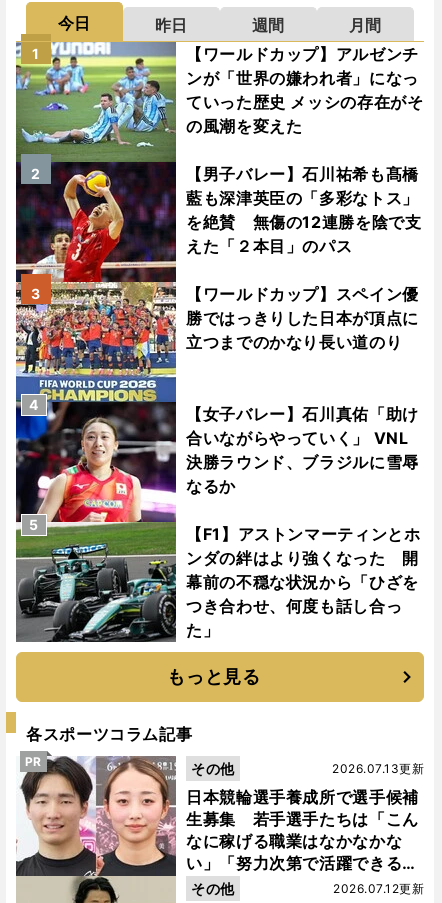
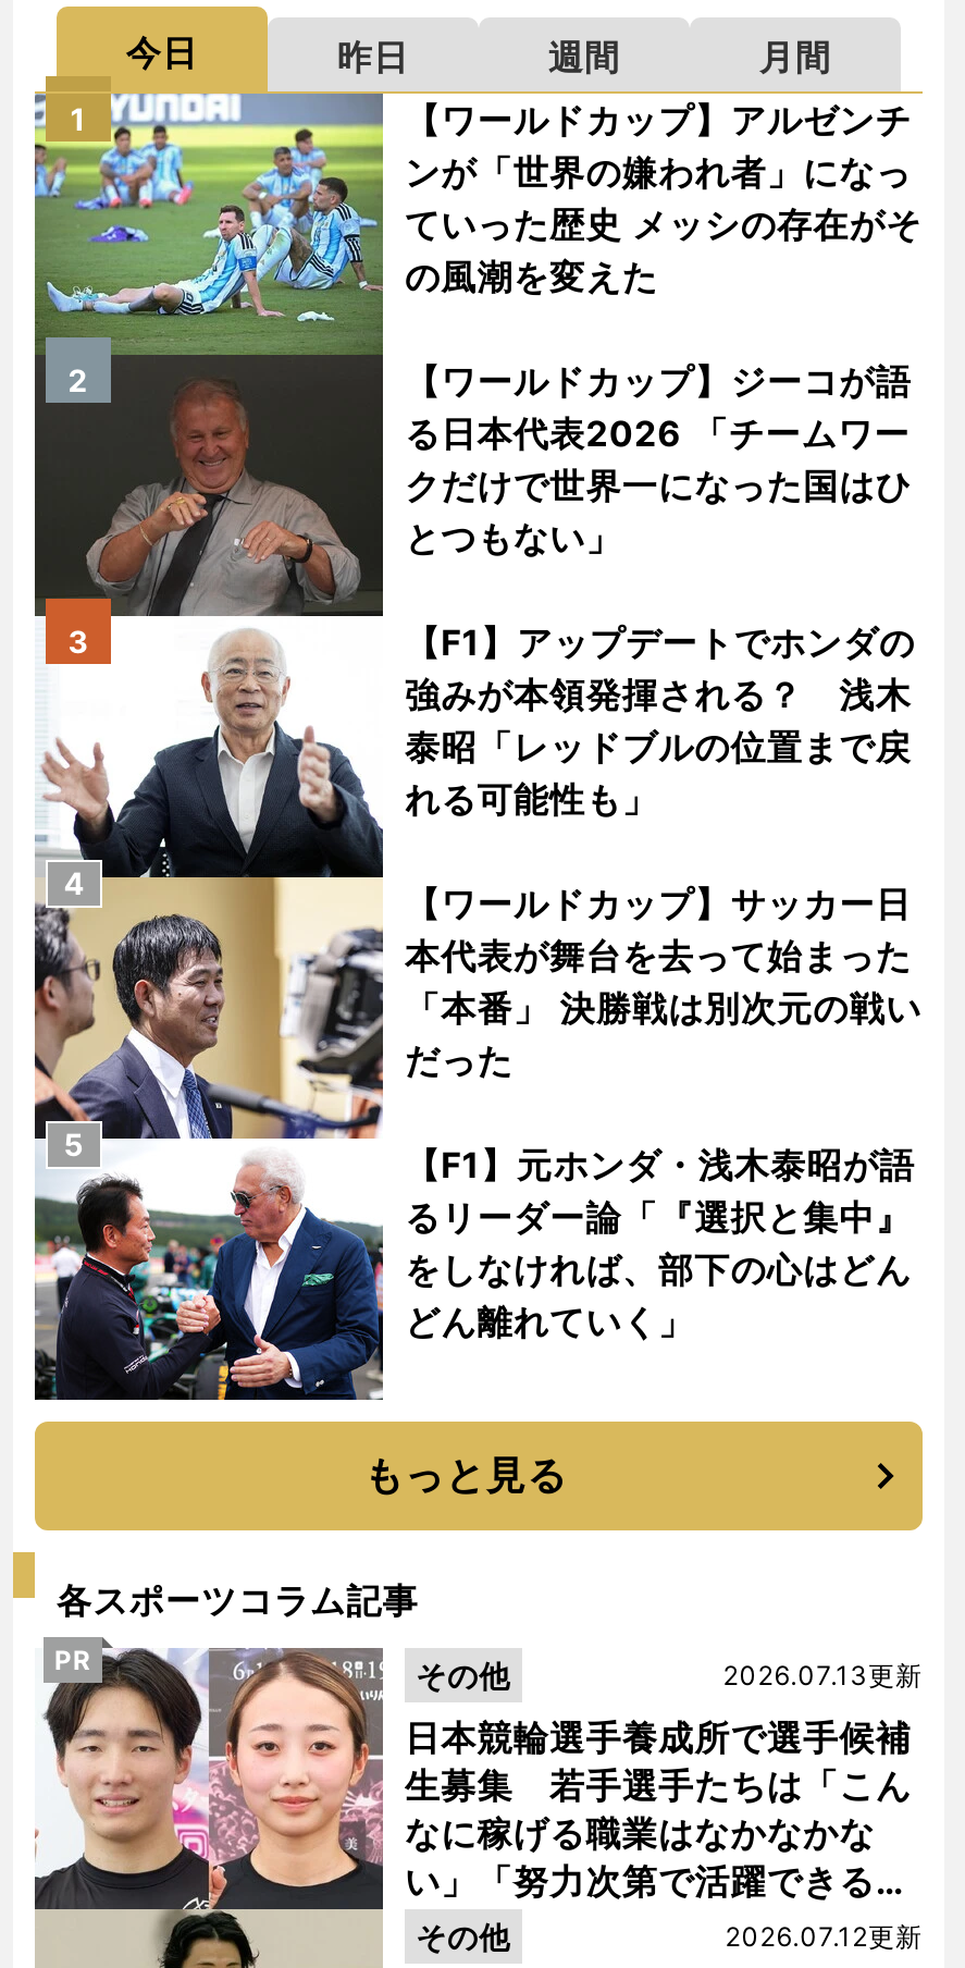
- [image]
- 【男子バレー】石川祐希も髙橋
- 藍も深津英臣の「多彩なトス」
- を絶賛 無傷の12連勝を陰で支
- えた「２本目」のパス
+ [image]
+ 【ワールドカップ】ジーコが語
+ る日本代表2026 「チームワー
+ クだけで世界一になった国はひ
+ とつもない」

- 【ワールドカップ】スペイン優
- 勝ではっきりした日本が頂点に
- 立つまでのかなり長い道のり
+ 【F1】アップデートでホンダの
+ 強みが本領発揮される？ 浅木
+ 泰昭「レッドブルの位置まで戻
+ れる可能性も」

- 【女子バレー】石川真佑「助け
- 合いながらやっていく」 VNL
- 決勝ラウンド、ブラジルに雪辱
- なるか
+ 【ワールドカップ】サッカー日
+ 本代表が舞台を去って始まった
+ 「本番」 決勝戦は別次元の戦い
+ だった

- 【F1】アストンマーティンとホ
- ンダの絆はより強くなった 開
- 幕前の不穏な状況から「ひざを
- つき合わせ、何度も話し合っ
- た」
+ 【F1】元ホンダ・浅木泰昭が語
+ るリーダー論「『選択と集中』
+ をしなければ、部下の心はどん
+ どん離れていく」
